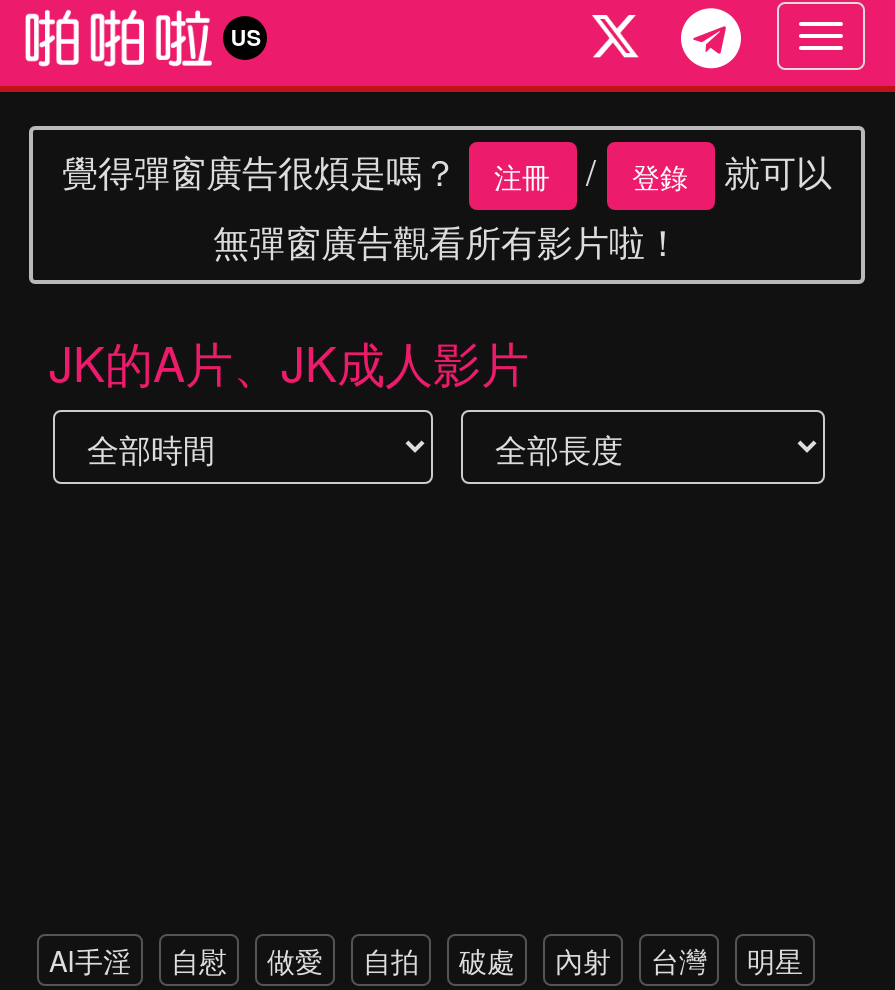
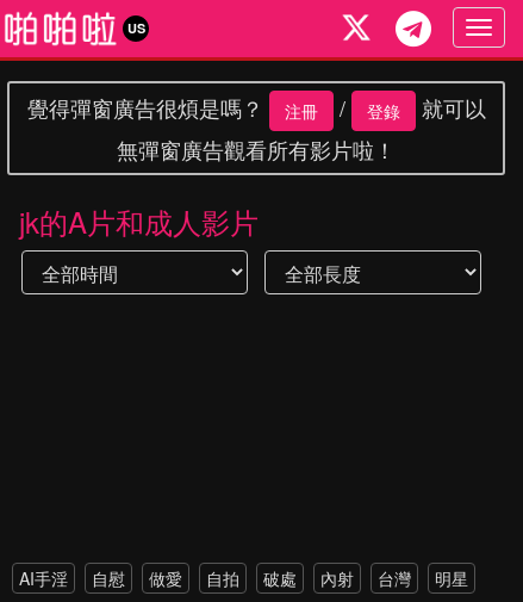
- JK的A片、JK成人影片
+ jk的A片和成人影片
